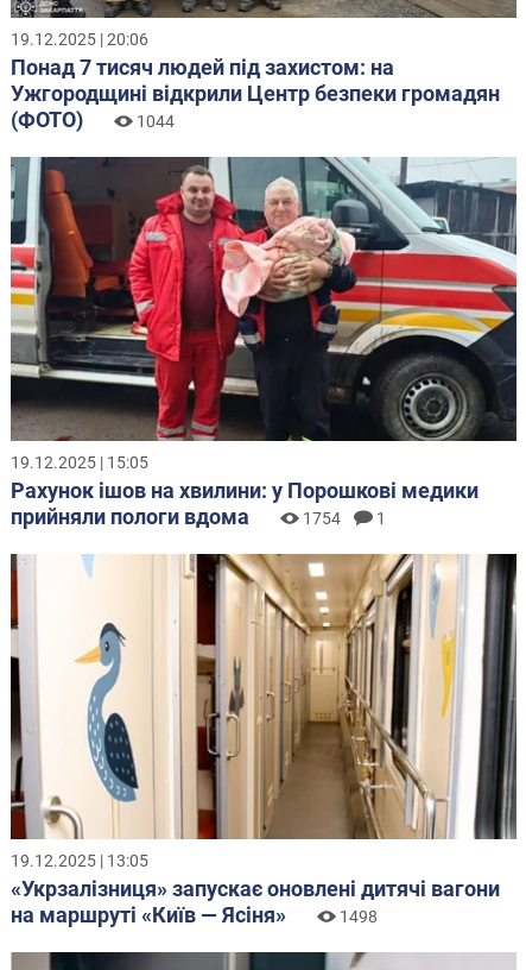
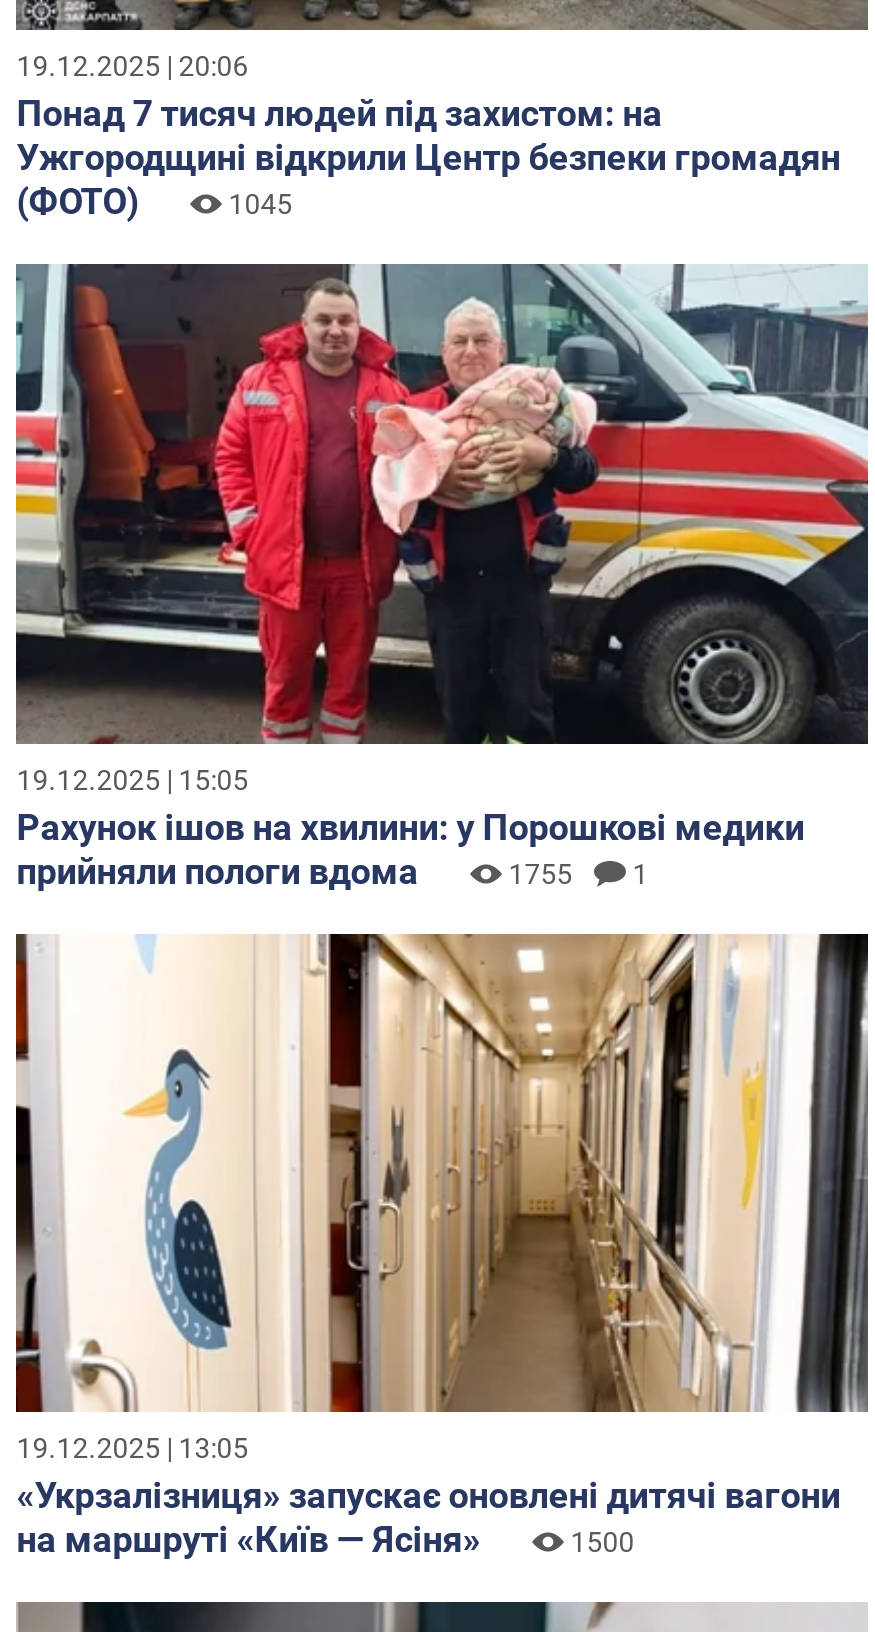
- 1044
+ 1045

- 1754 1
+ 1755 1

- 1498
+ 1500
